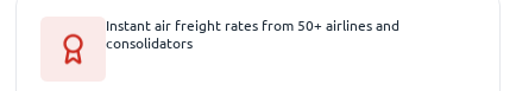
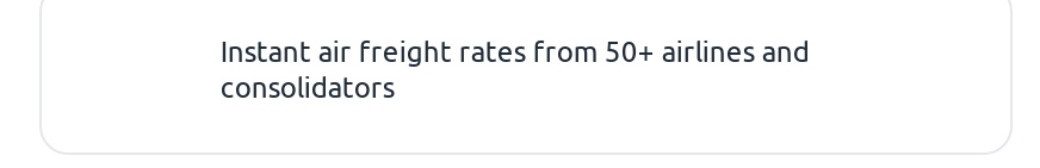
- [image]
